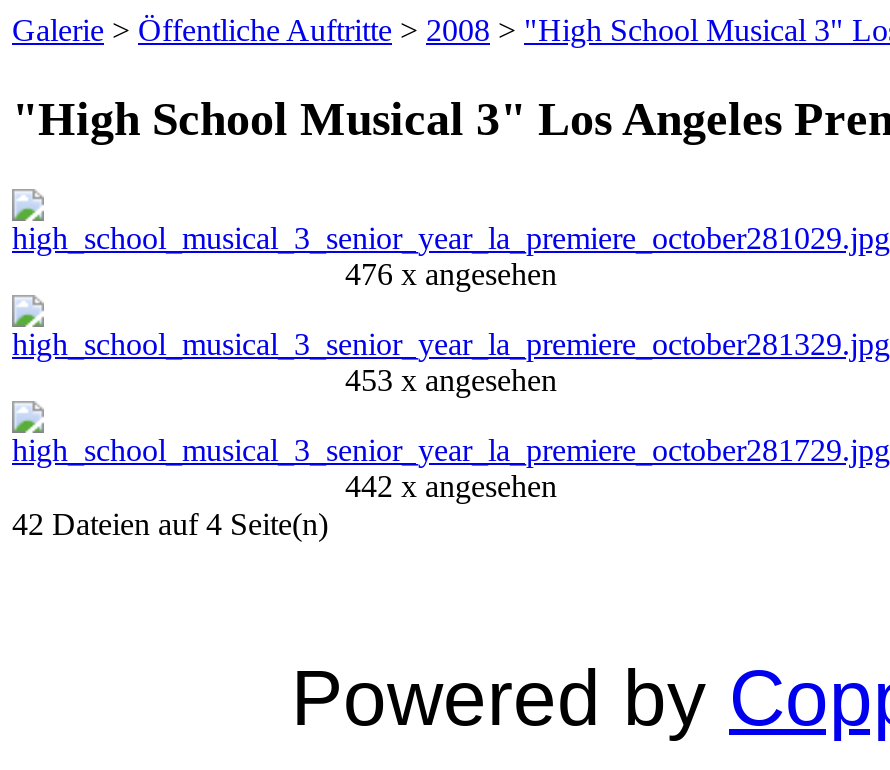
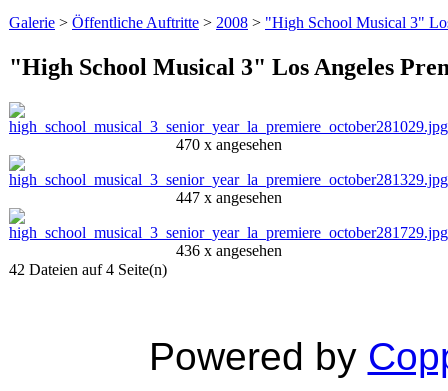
- 476 x angesehen
+ 470 x angesehen

- 453 x angesehen
+ 447 x angesehen

- 442 x angesehen
+ 436 x angesehen
